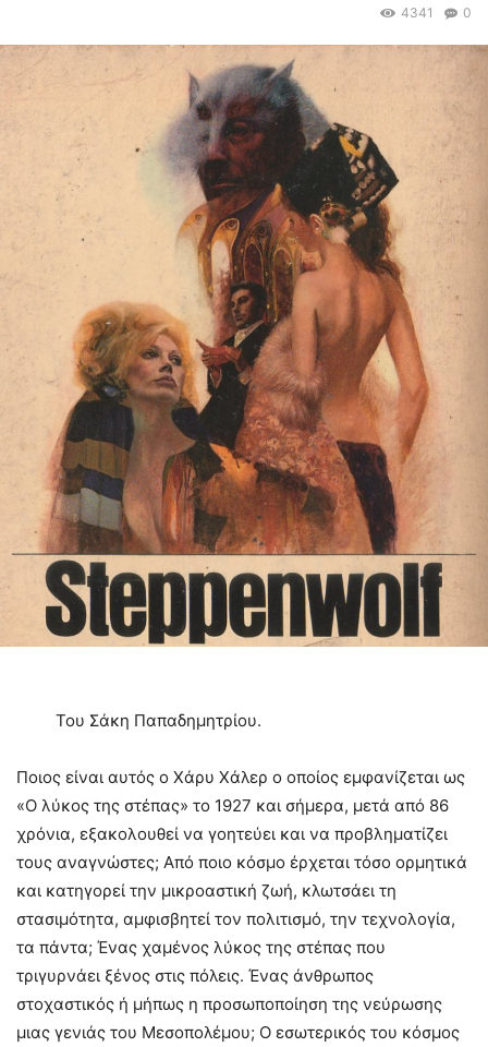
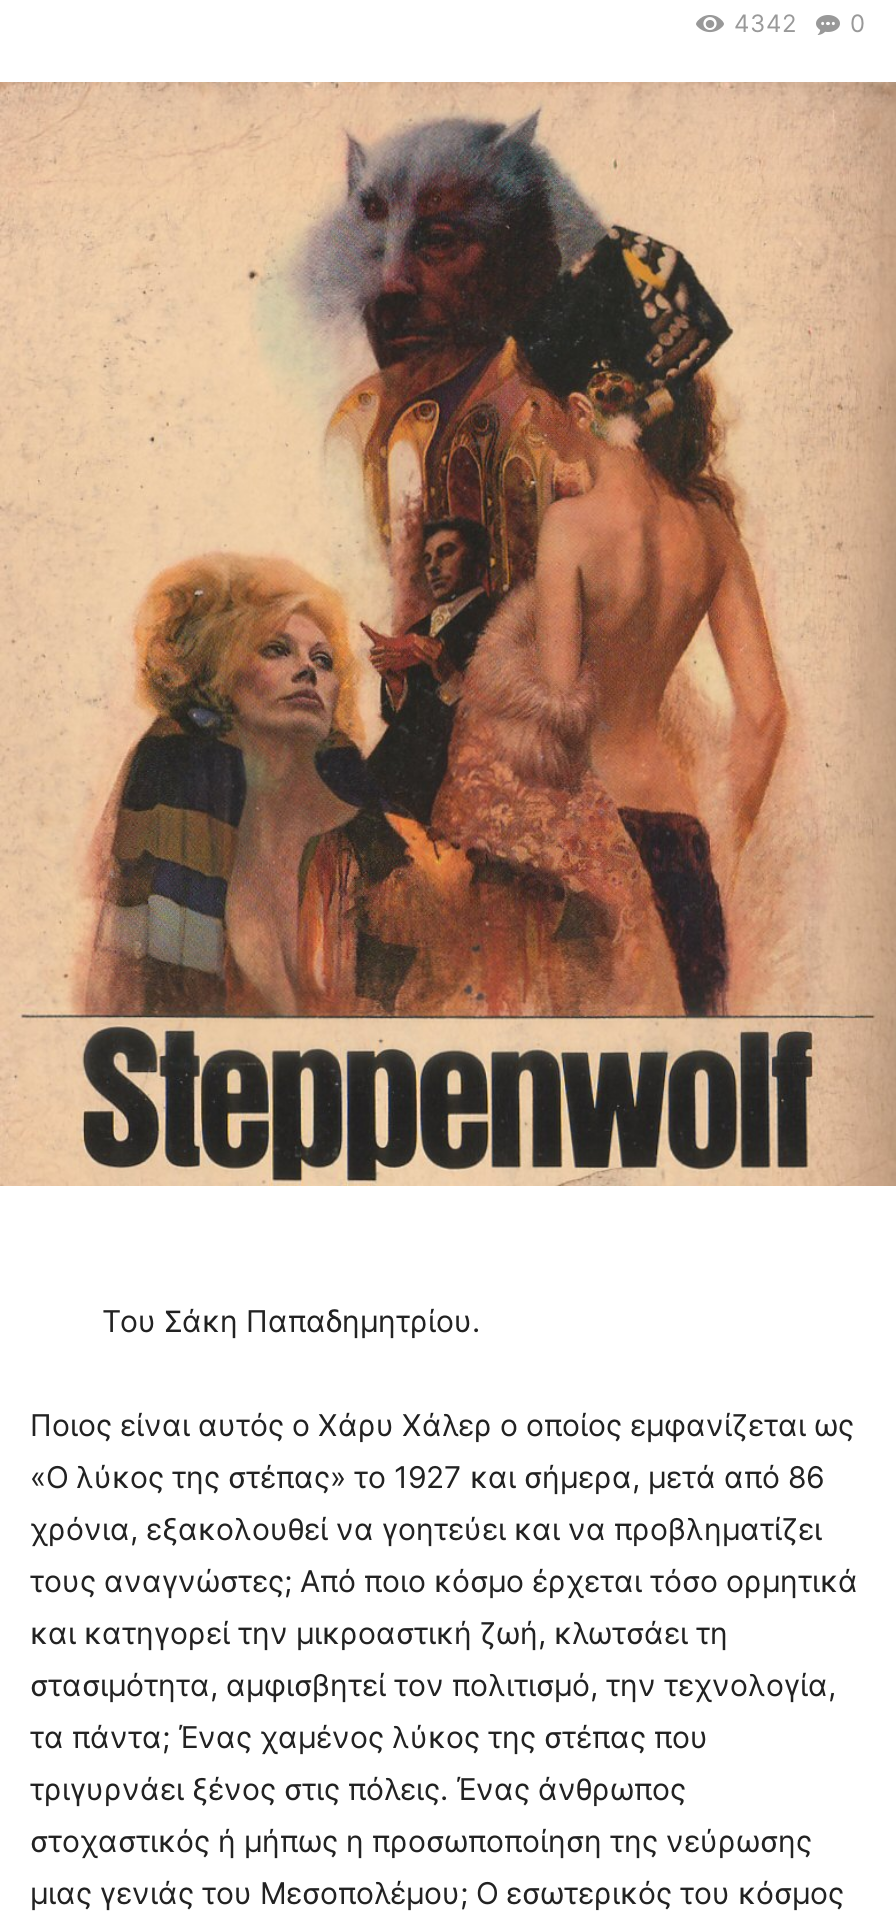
- 4341 0
+ 4342 0
